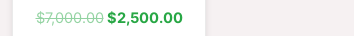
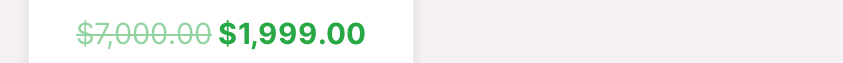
- $7,000.00 $2,500.00
+ $7,000.00 $1,999.00
